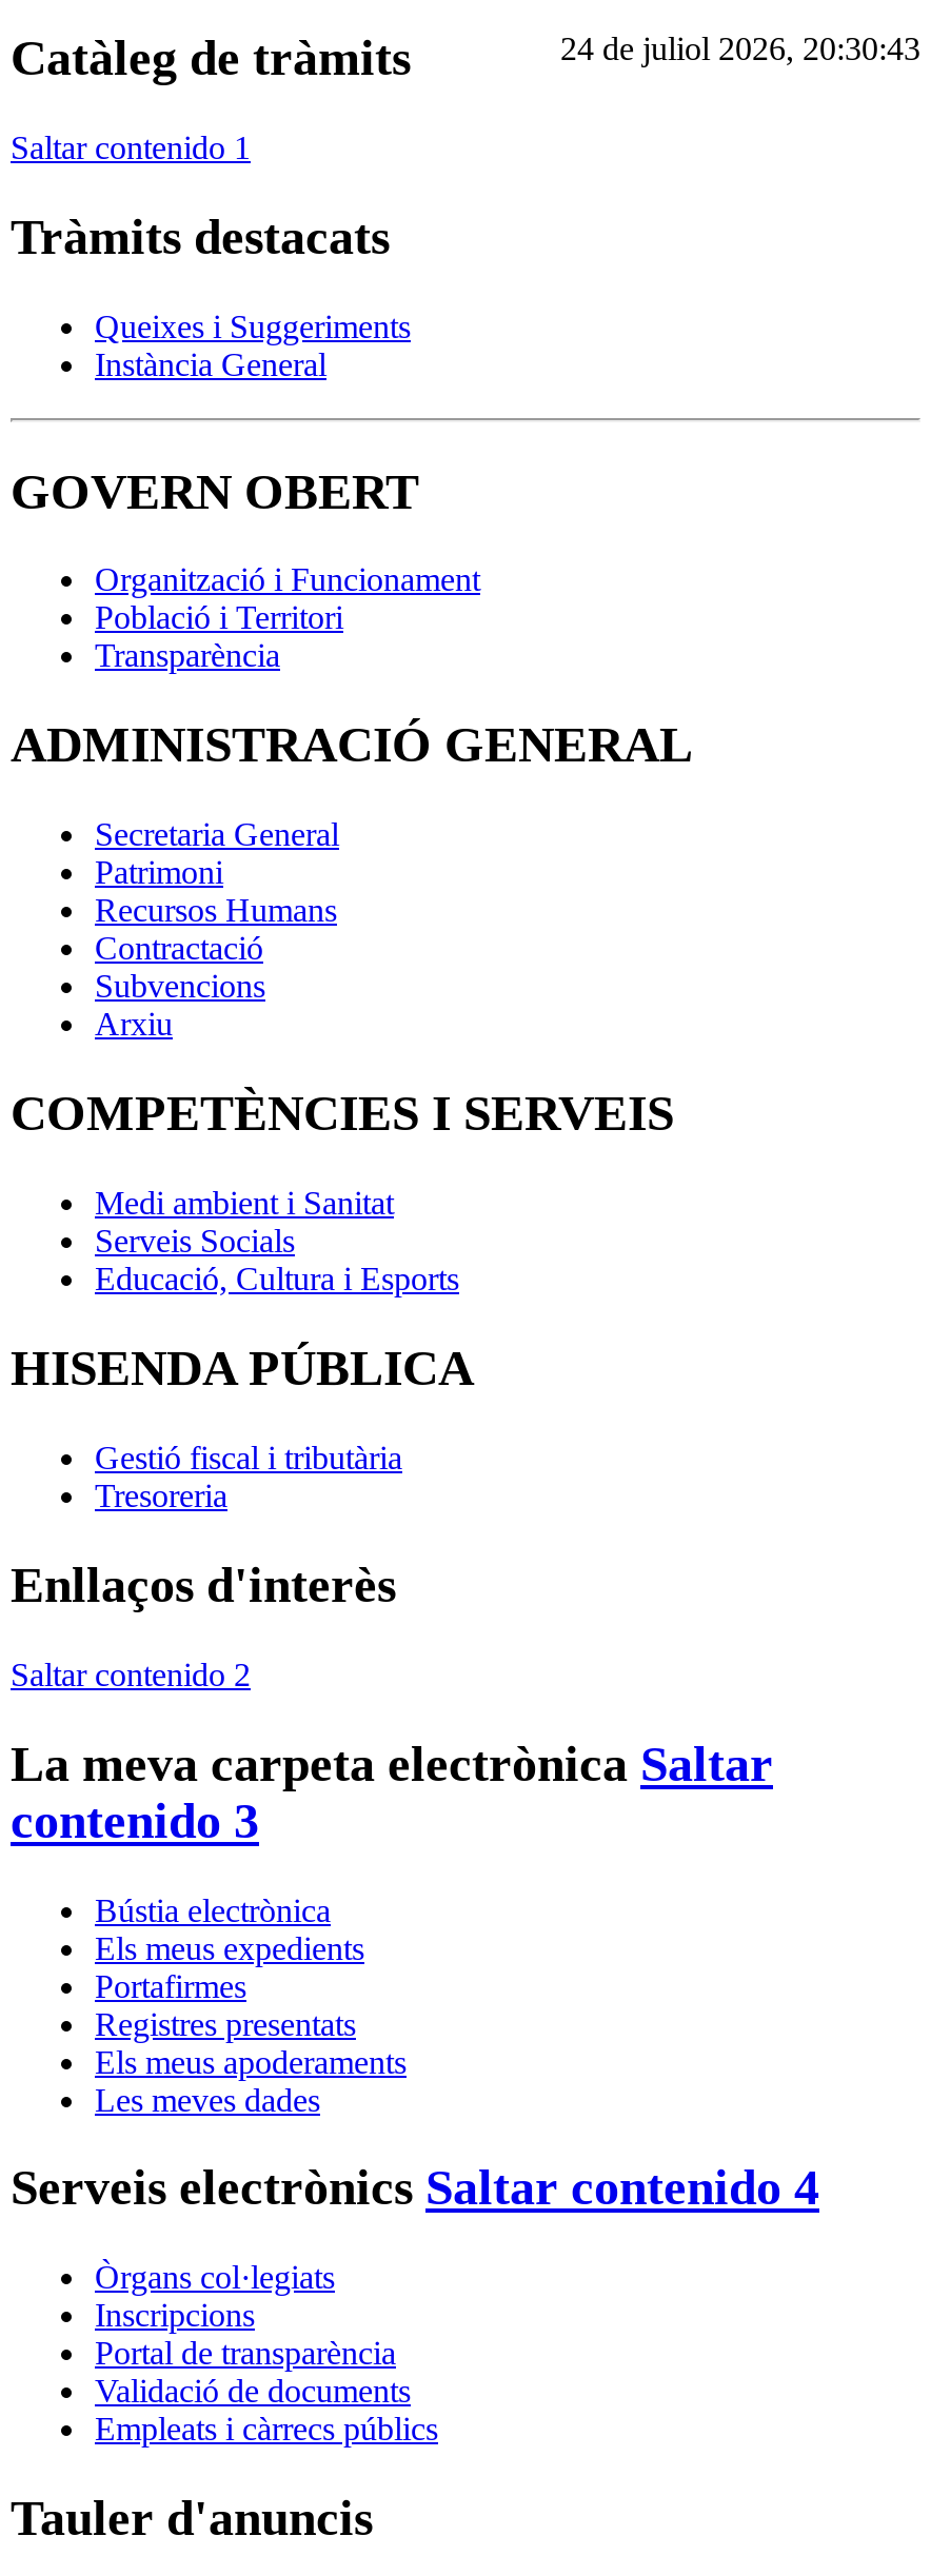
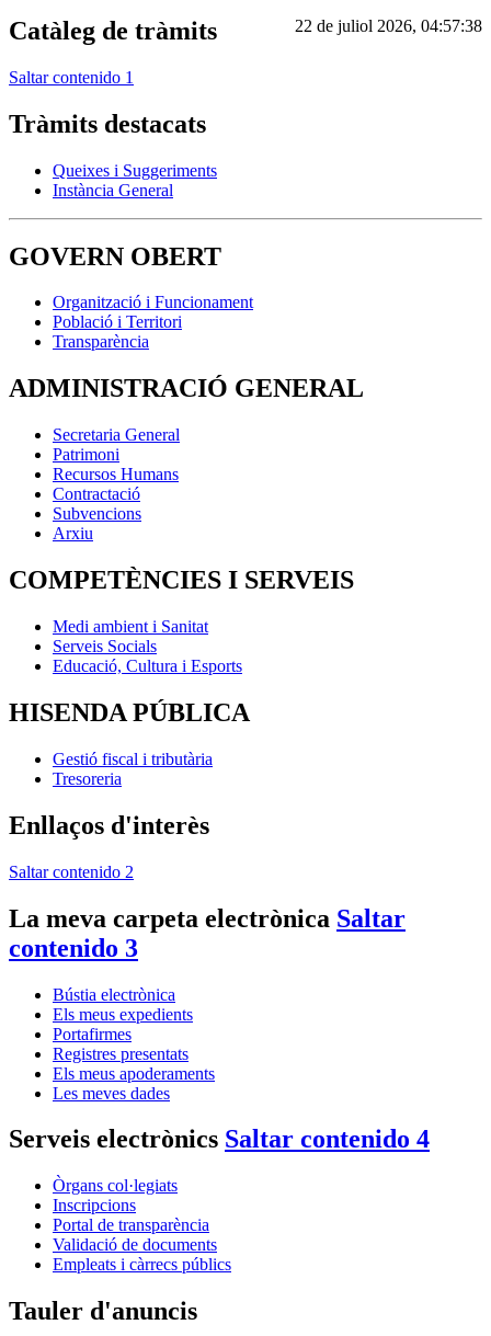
- 24 de juliol 2026, 20:30:43
+ 22 de juliol 2026, 04:57:38
